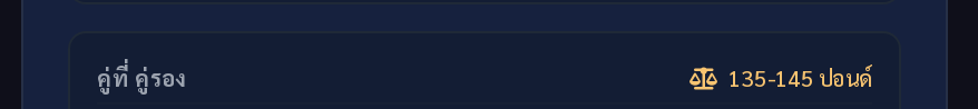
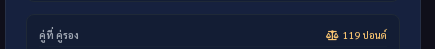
- 135-145 ปอนด์
+ 119 ปอนด์
